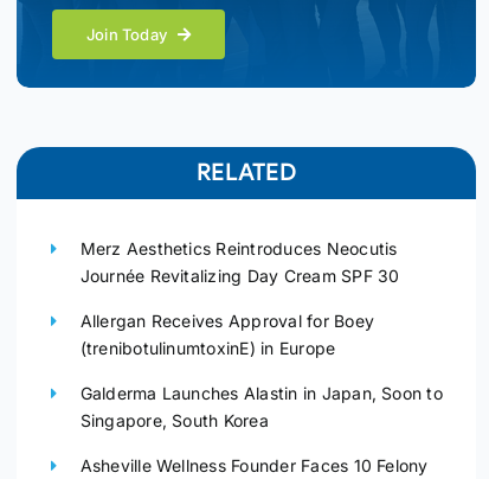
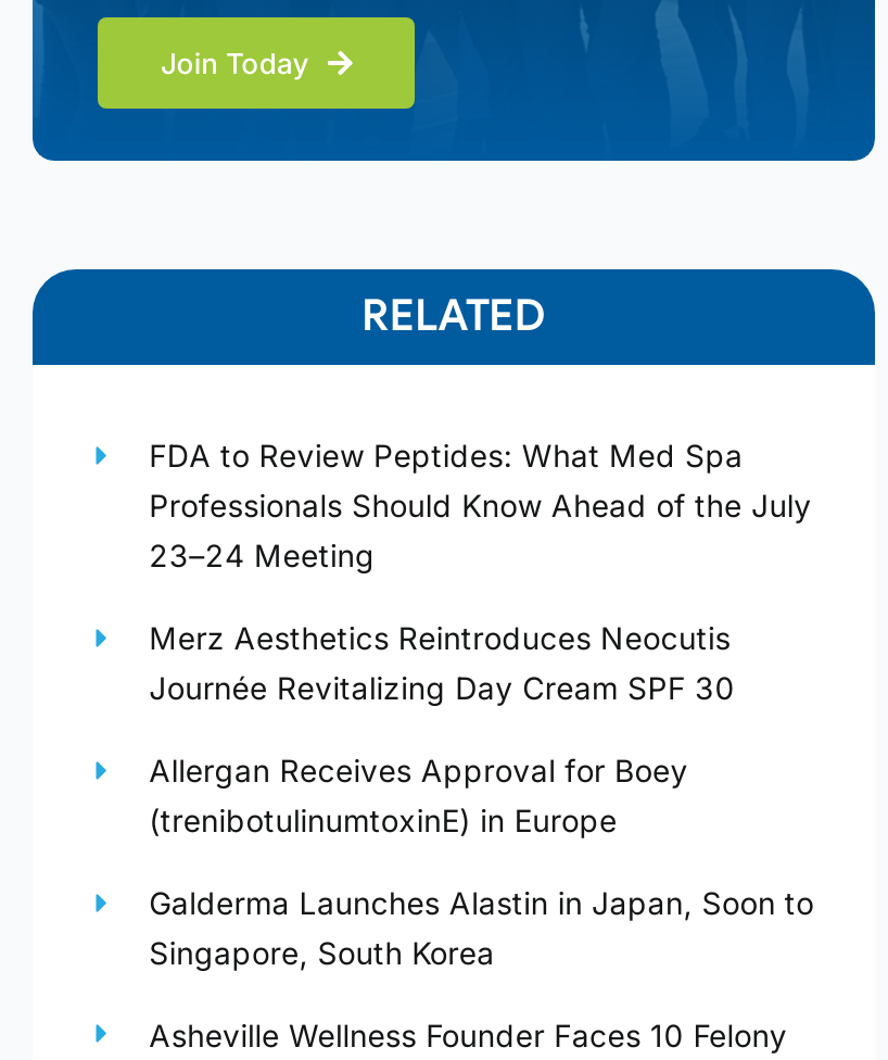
+ FDA to Review Peptides: What Med Spa
+ Professionals Should Know Ahead of the July
+ 23–24 Meeting
